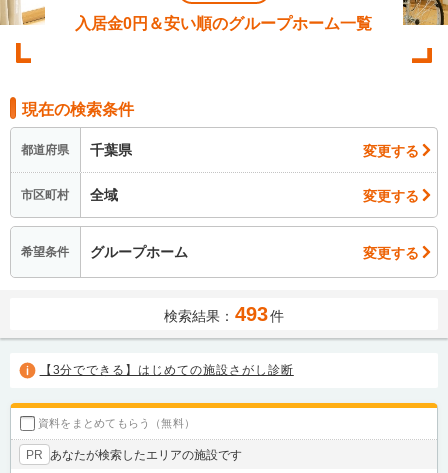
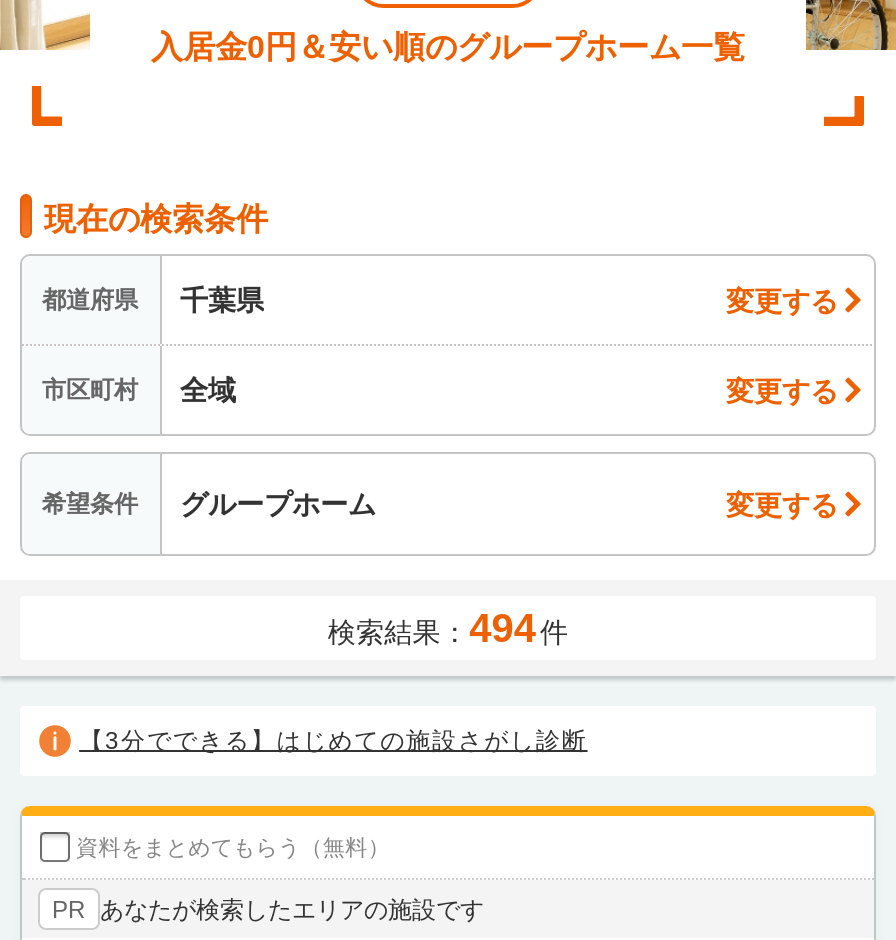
- 検索結果：493 件
+ 検索結果：494 件
